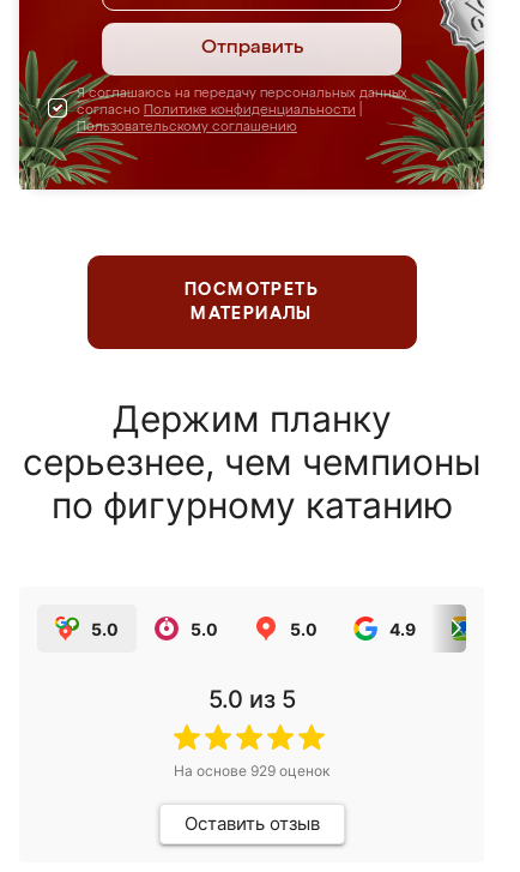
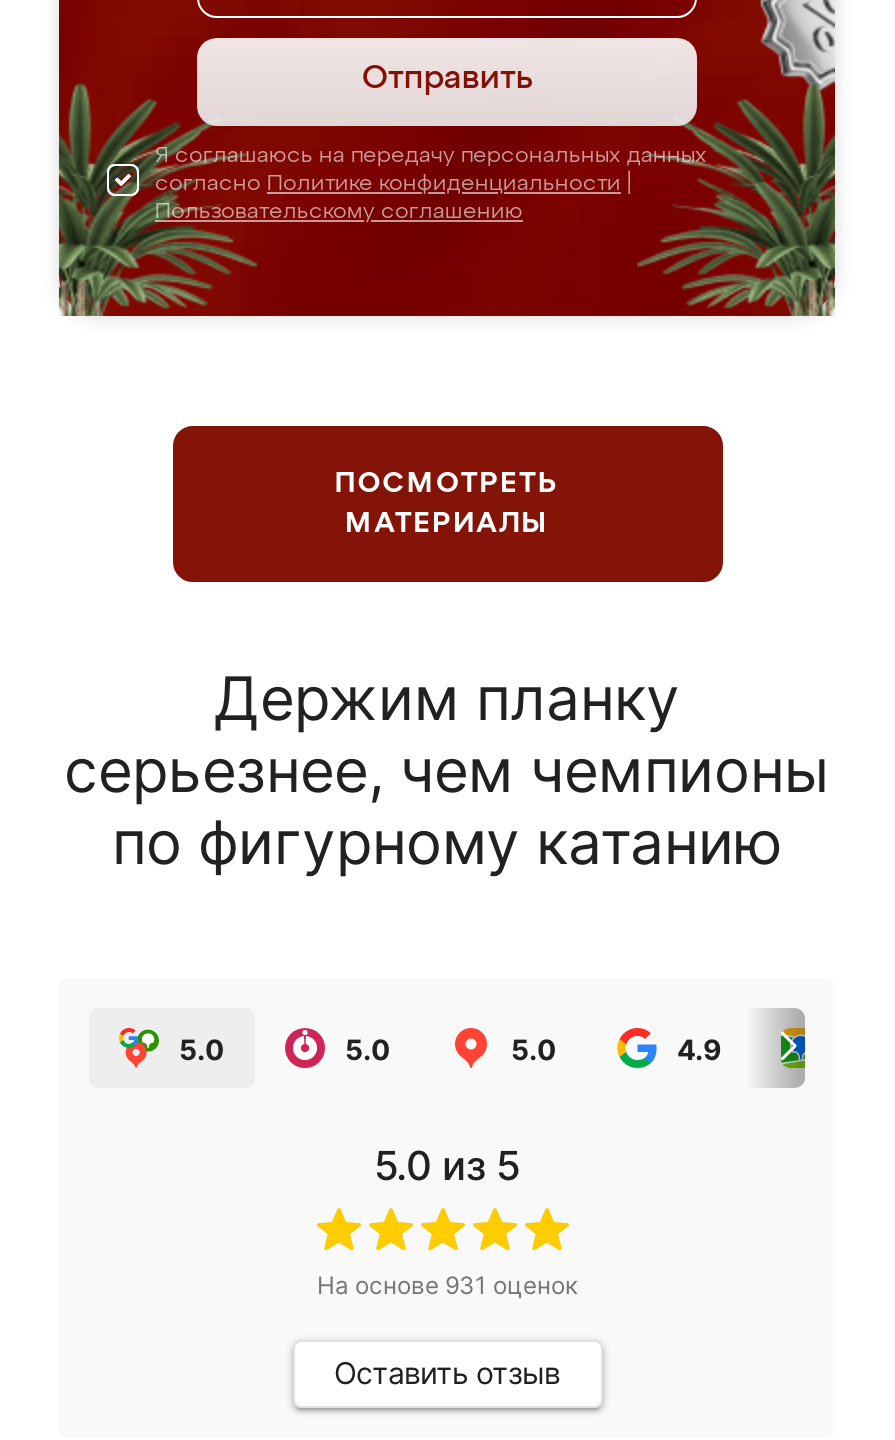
- На основе 929 оценок
+ На основе 931 оценок
